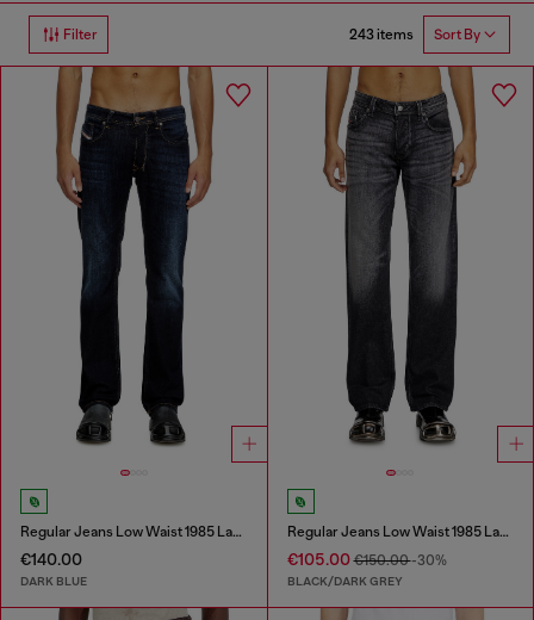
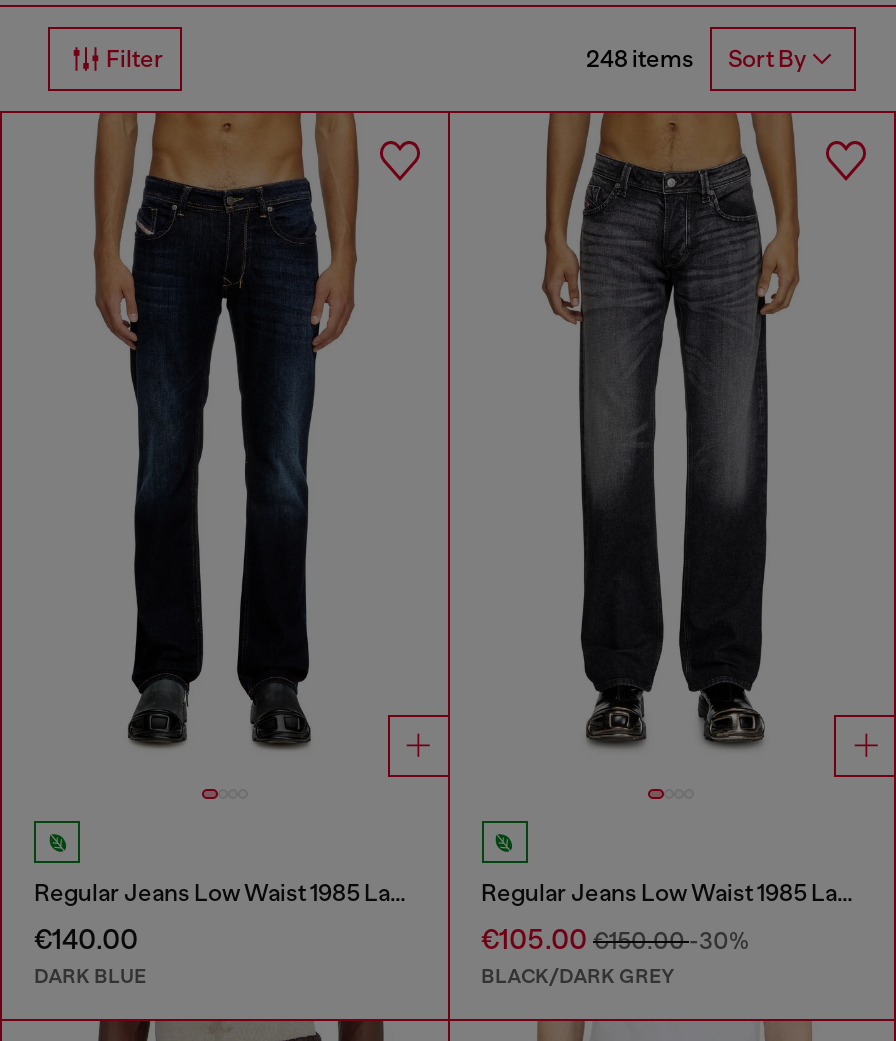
- 243 items Sort By
+ 248 items Sort By
